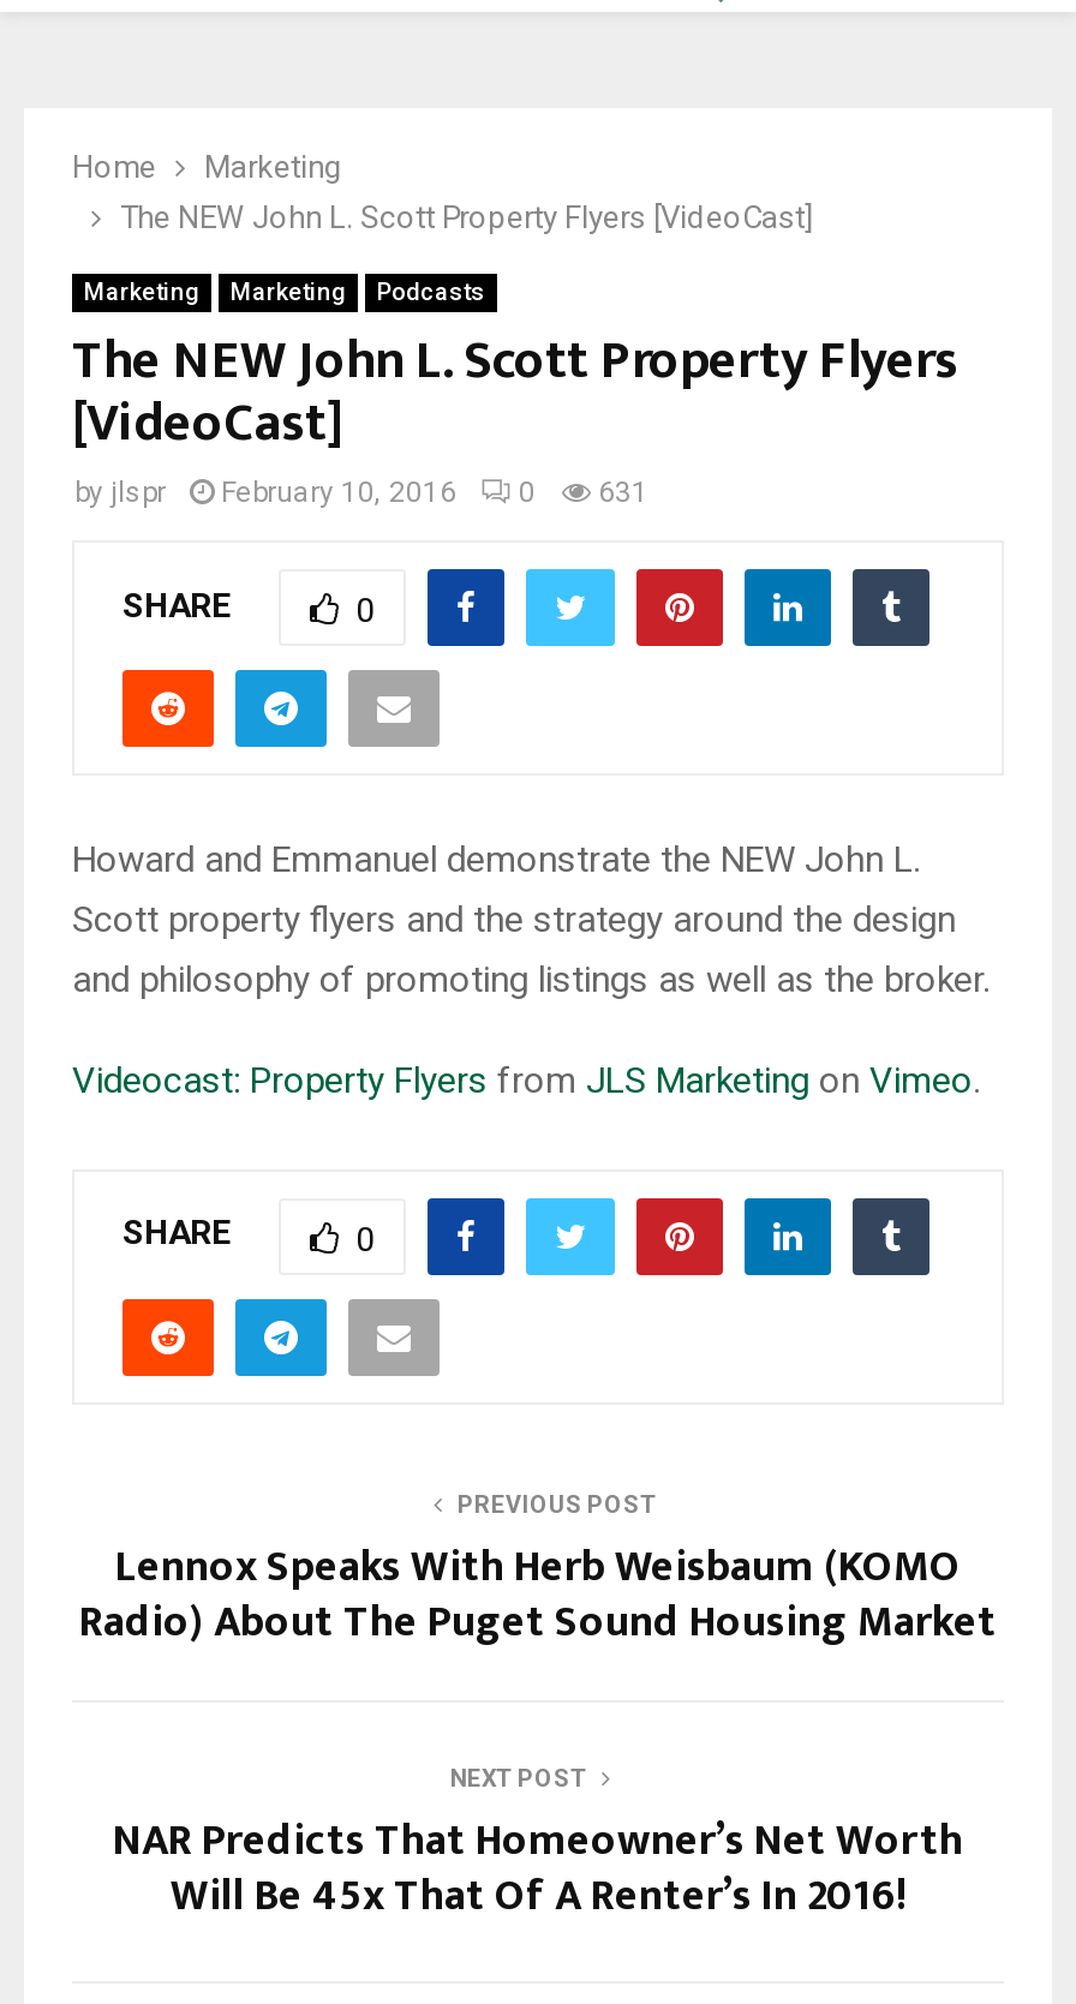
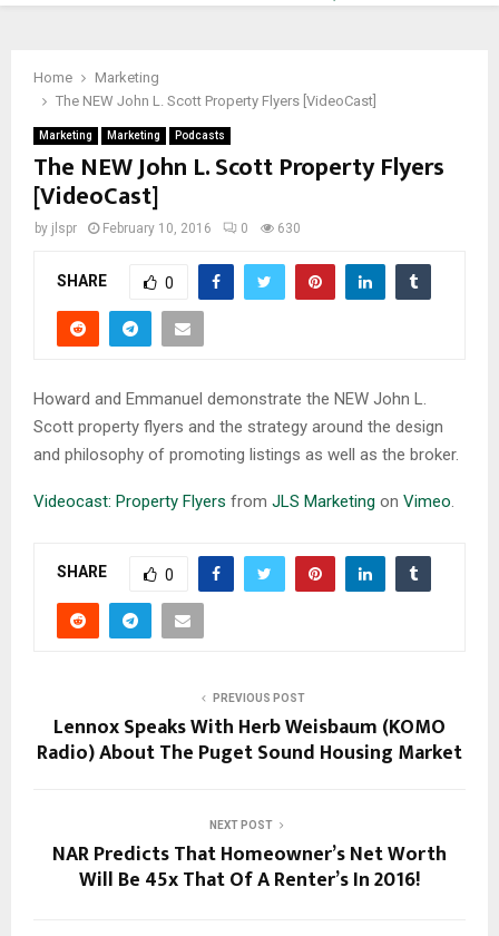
- by jlspr February 10, 2016 0 631
+ by jlspr February 10, 2016 0 630
